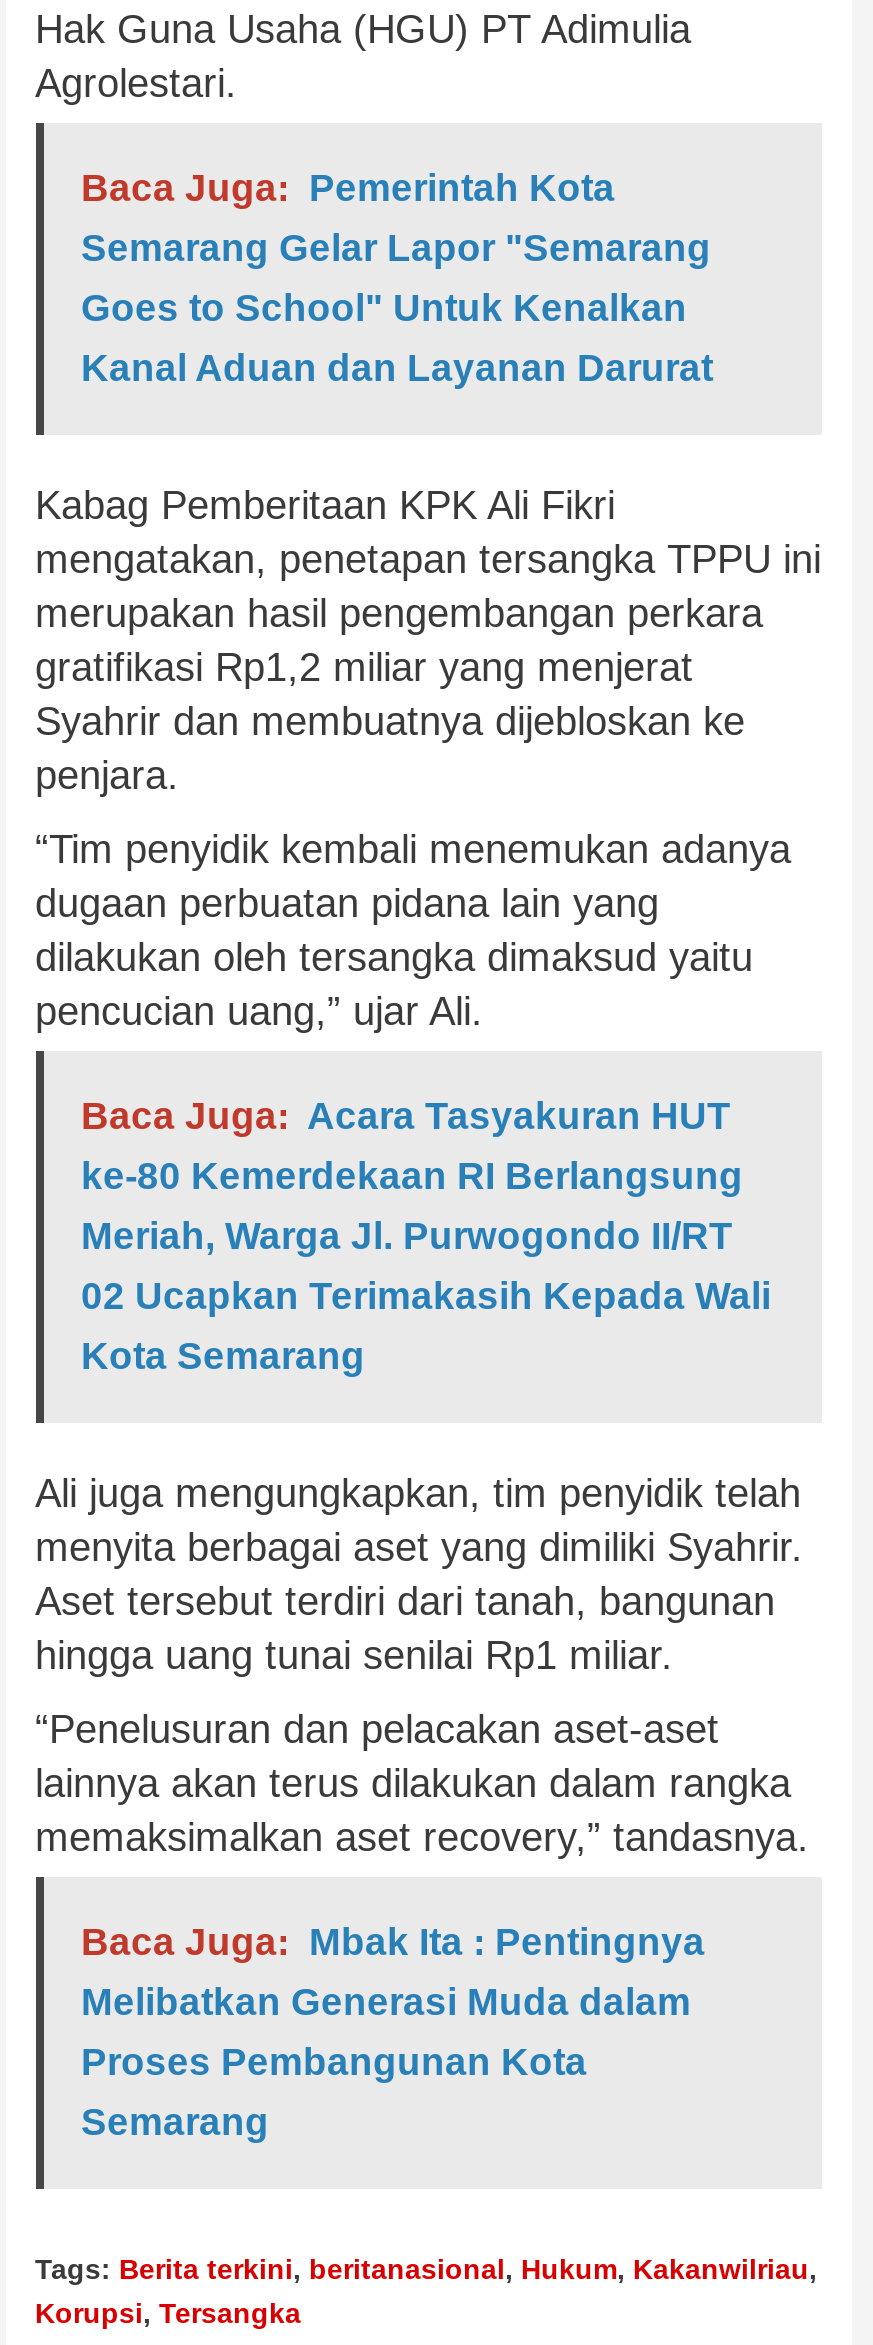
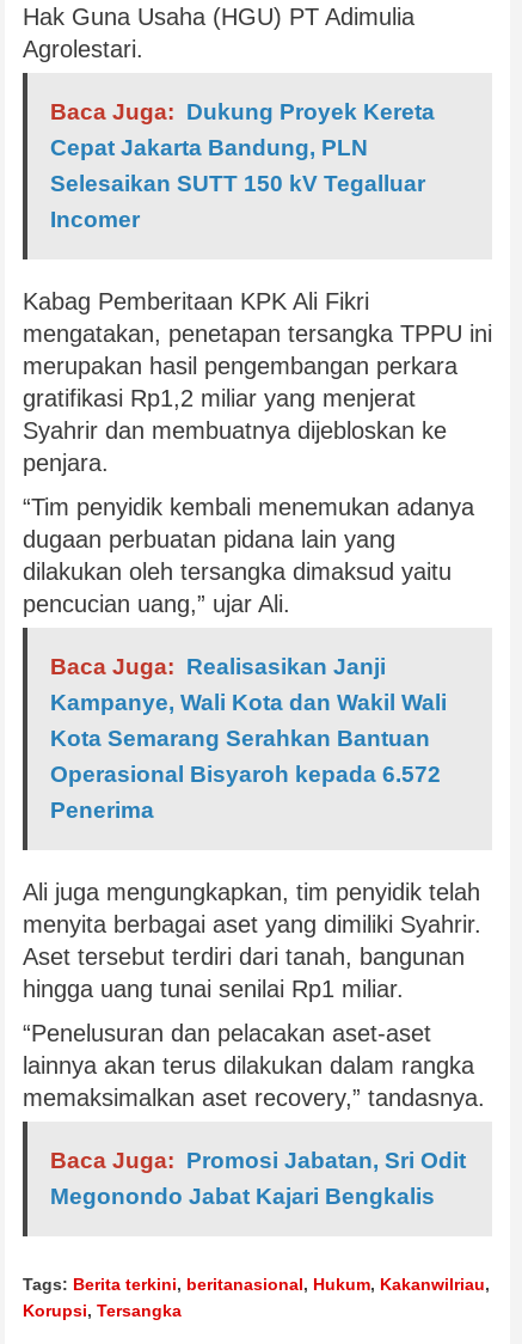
- Baca Juga: Pemerintah Kota
- Semarang Gelar Lapor "Semarang
- Goes to School" Untuk Kenalkan
- Kanal Aduan dan Layanan Darurat
+ Baca Juga: Dukung Proyek Kereta
+ Cepat Jakarta Bandung, PLN
+ Selesaikan SUTT 150 kV Tegalluar
+ Incomer

- Baca Juga: Acara Tasyakuran HUT
- ke-80 Kemerdekaan RI Berlangsung
- Meriah, Warga Jl. Purwogondo II/RT
- 02 Ucapkan Terimakasih Kepada Wali
- Kota Semarang
+ Baca Juga: Realisasikan Janji
+ Kampanye, Wali Kota dan Wakil Wali
+ Kota Semarang Serahkan Bantuan
+ Operasional Bisyaroh kepada 6.572
+ Penerima

- Baca Juga: Mbak Ita : Pentingnya
- Melibatkan Generasi Muda dalam
- Proses Pembangunan Kota
- Semarang
+ Baca Juga: Promosi Jabatan, Sri Odit
+ Megonondo Jabat Kajari Bengkalis
